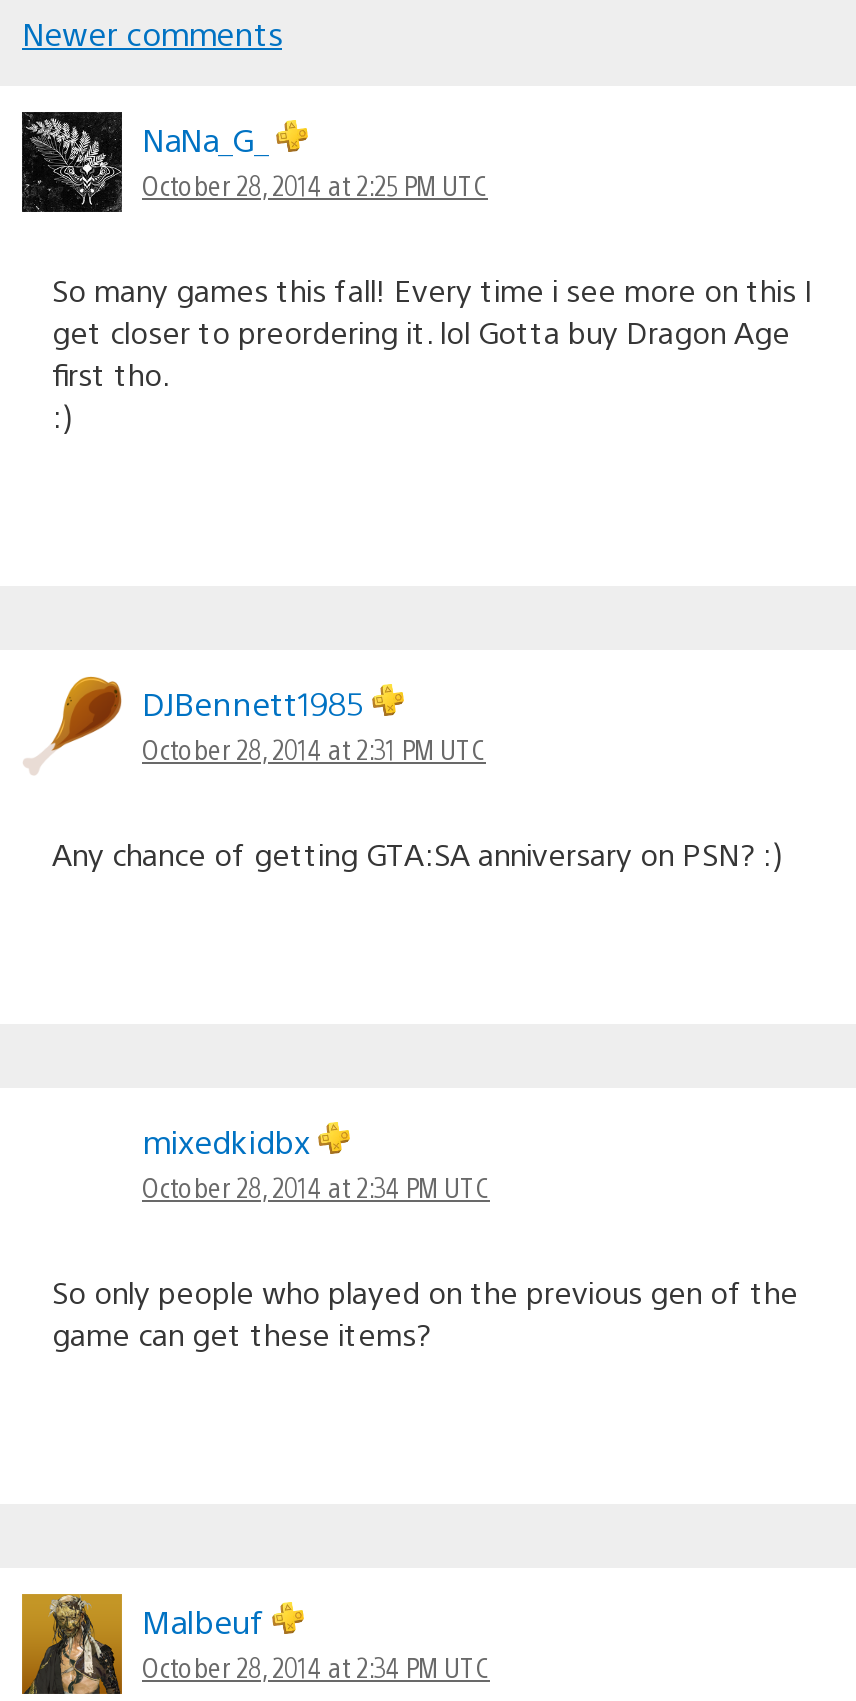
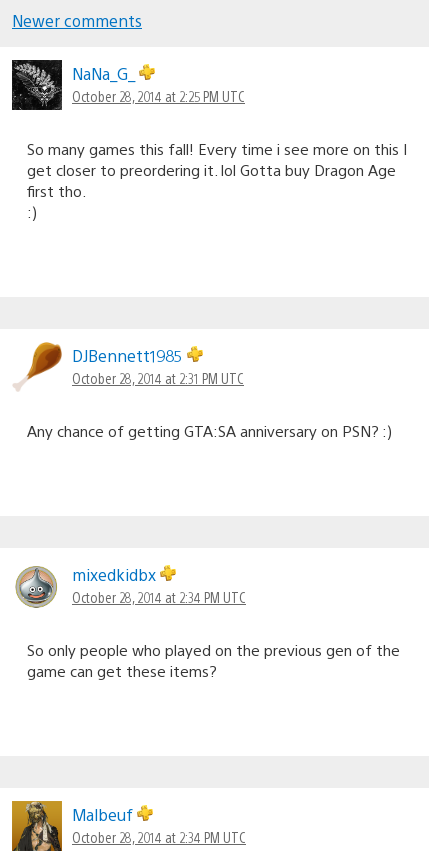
+ [image]
